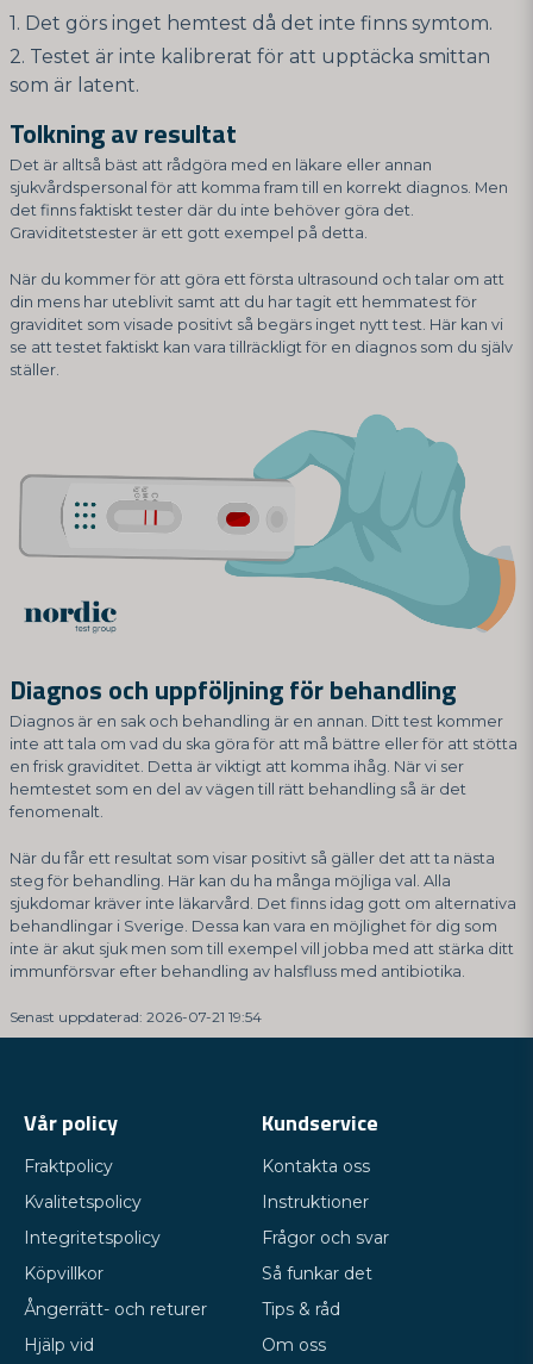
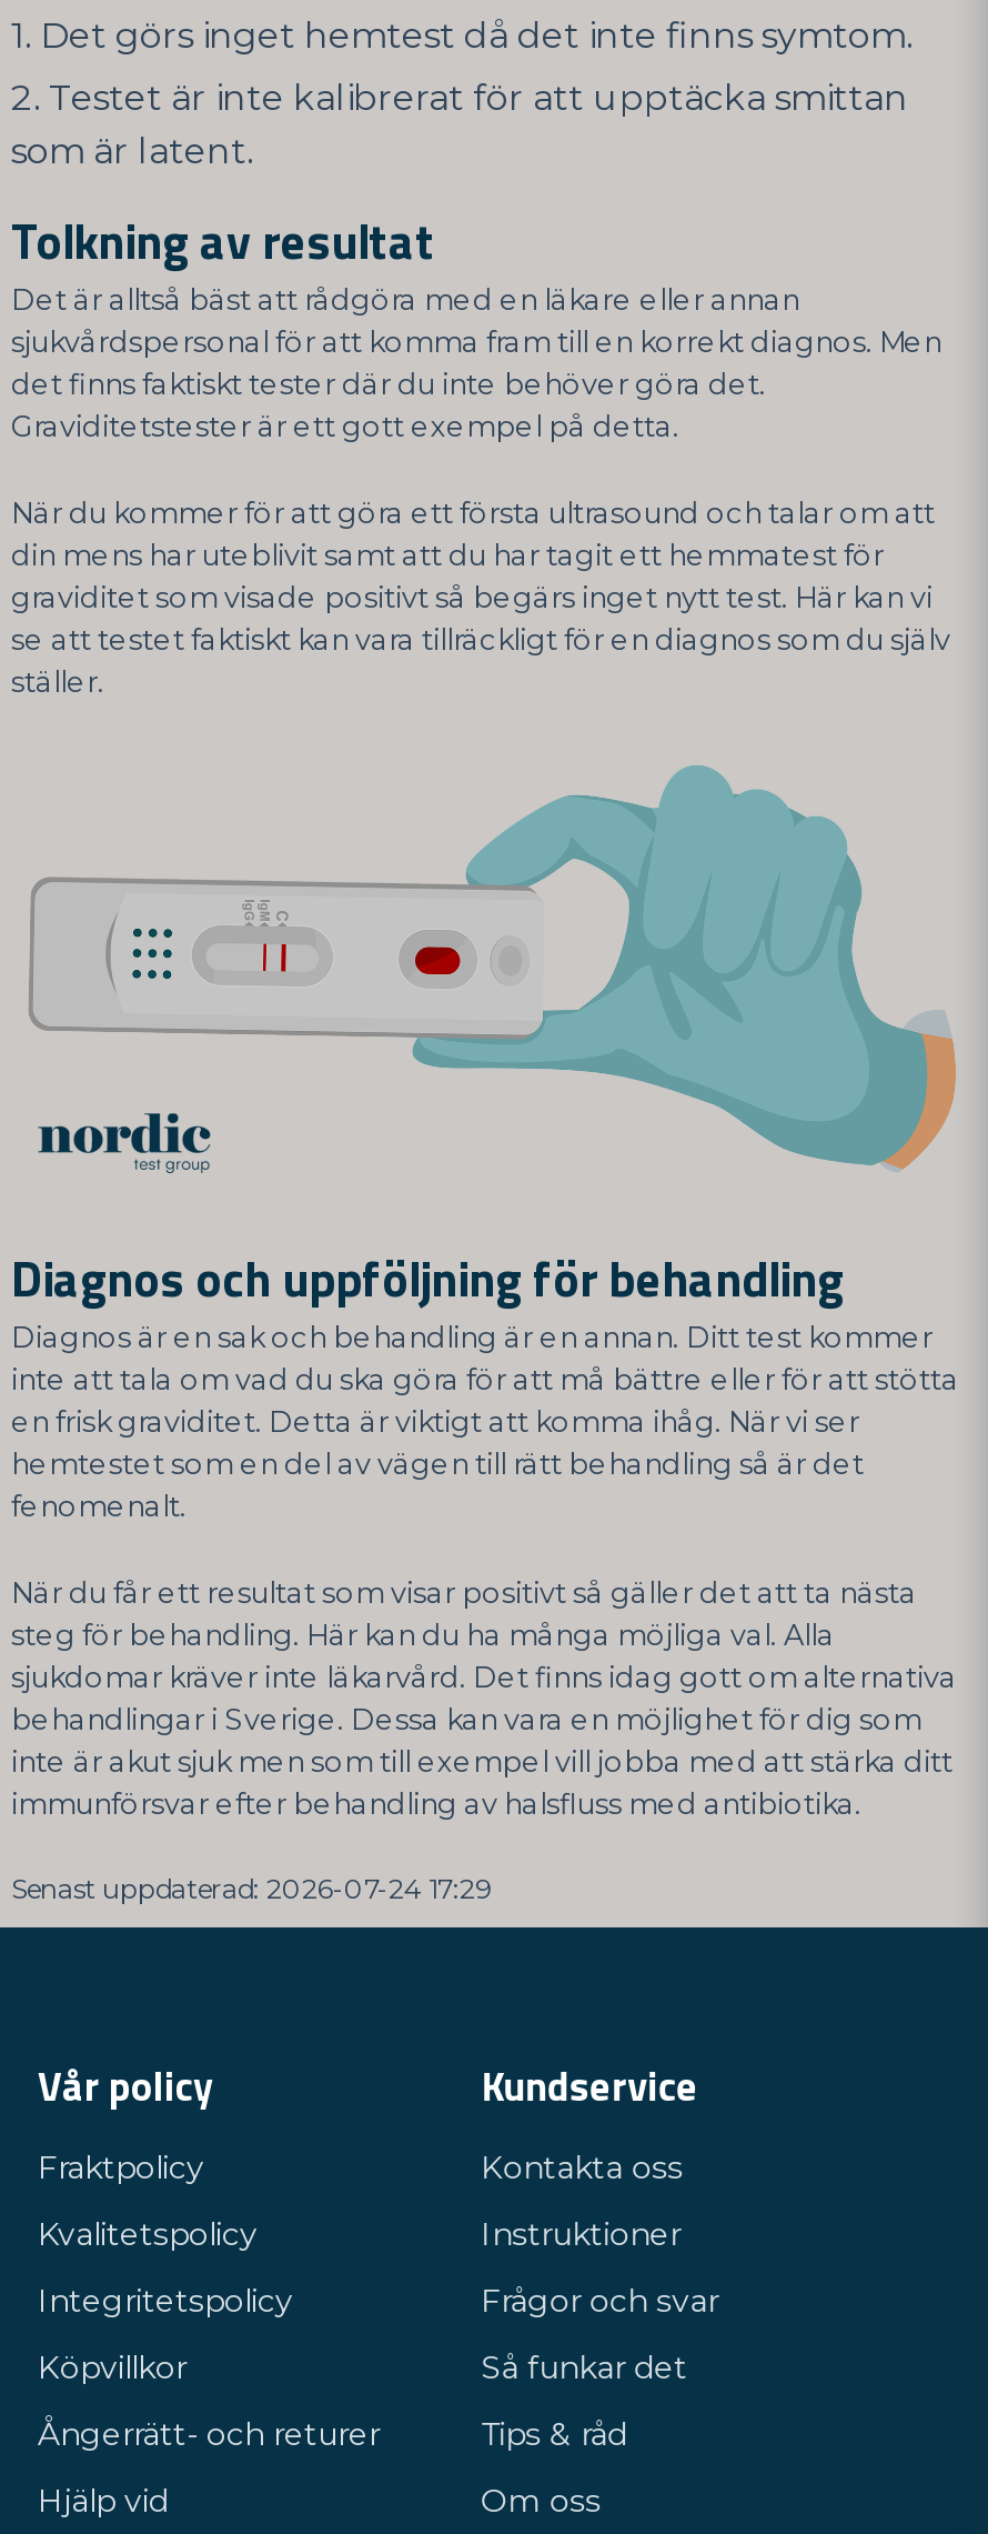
- Senast uppdaterad: 2026-07-21 19:54
+ Senast uppdaterad: 2026-07-24 17:29
